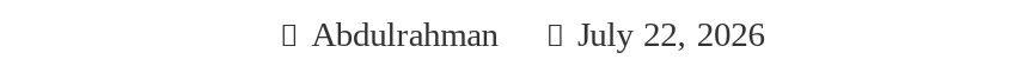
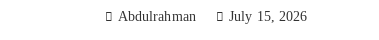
- July 22, 2026
+ July 15, 2026
